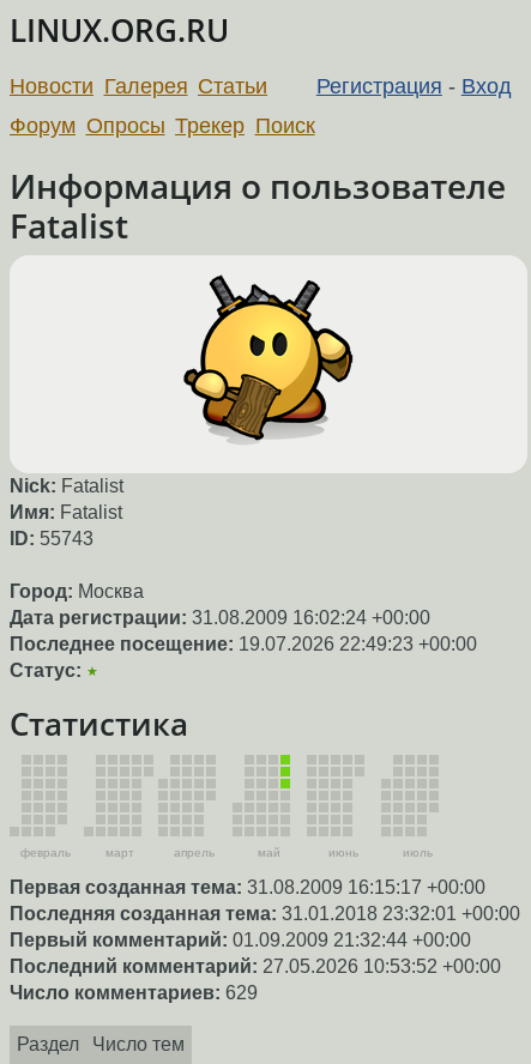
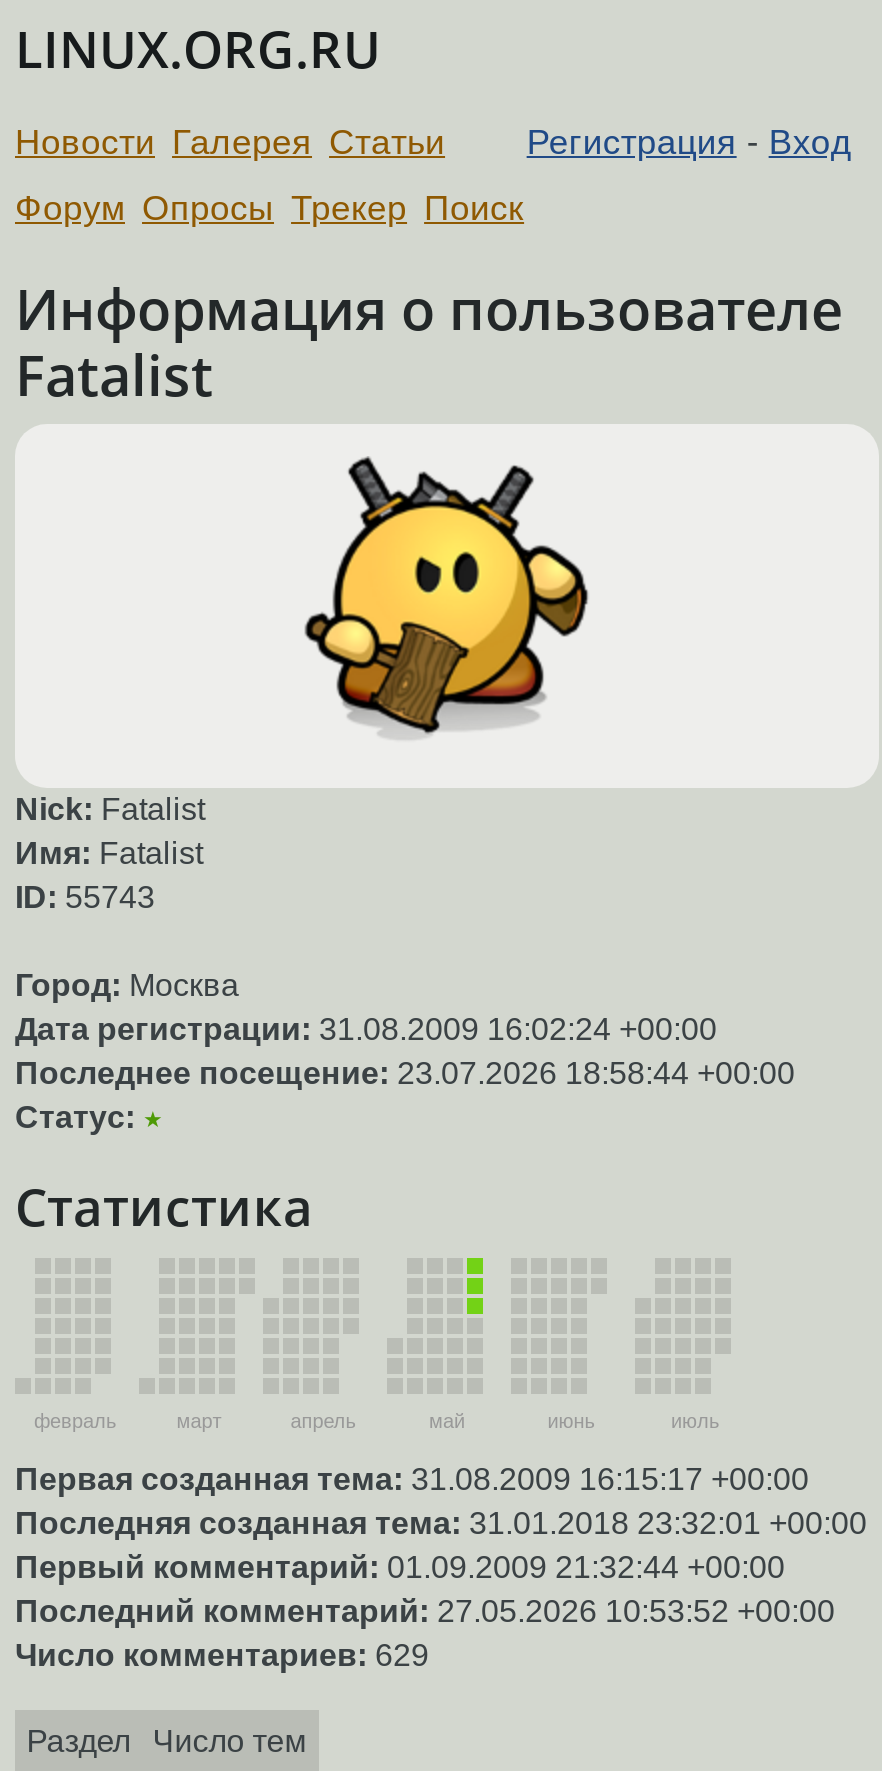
- Последнее посещение: 19.07.2026 22:49:23 +00:00
+ Последнее посещение: 23.07.2026 18:58:44 +00:00
